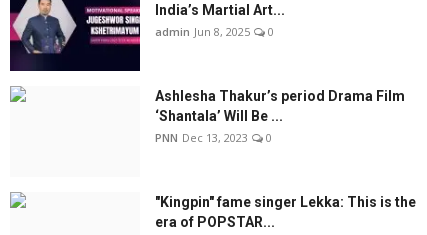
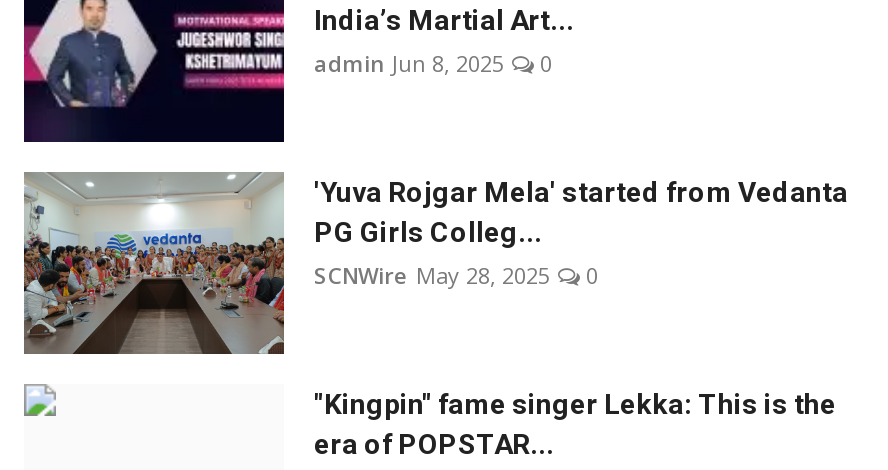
+ [image]

- Ashlesha Thakur’s period Drama Film
- ‘Shantala’ Will Be ...
- PNN Dec 13, 2023
+ 'Yuva Rojgar Mela' started from Vedanta
+ PG Girls Colleg...
+ SCNWire May 28, 2025
